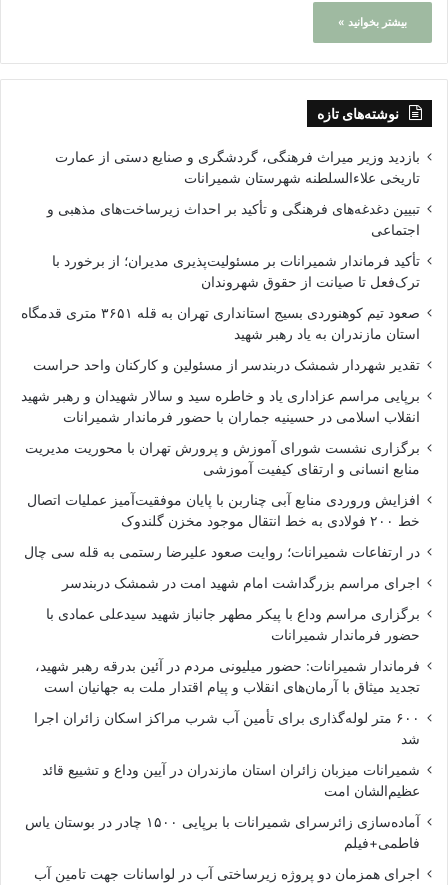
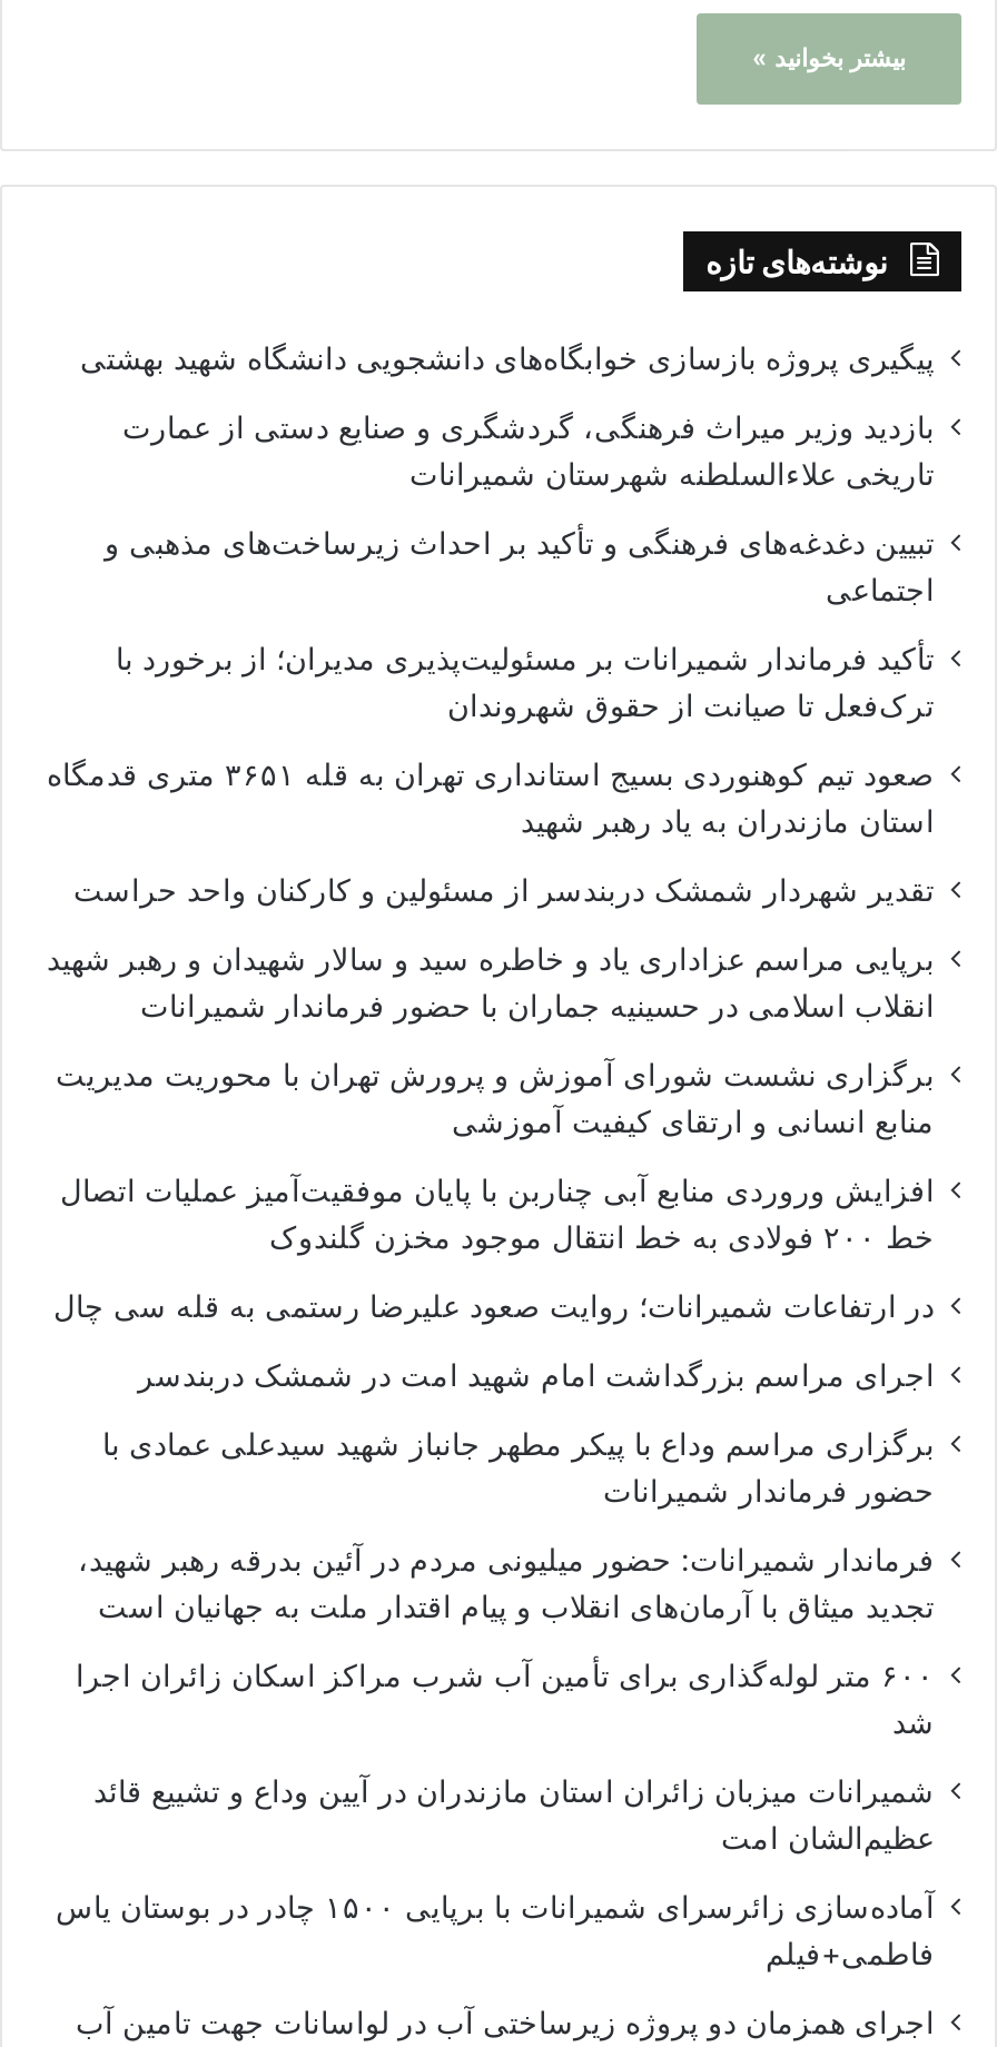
+ پیگیری پروژه بازسازی خوابگاه‌های دانشجویی دانشگاه شهید بهشتی
